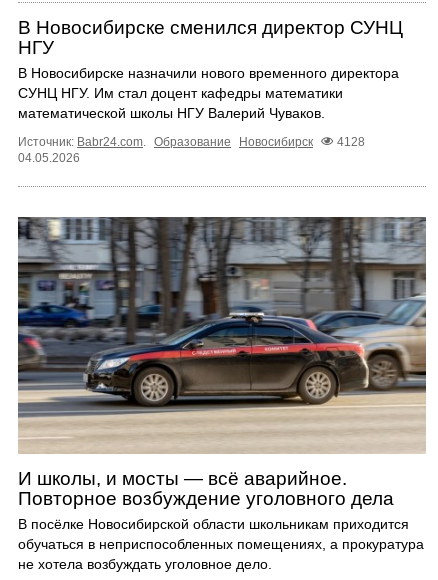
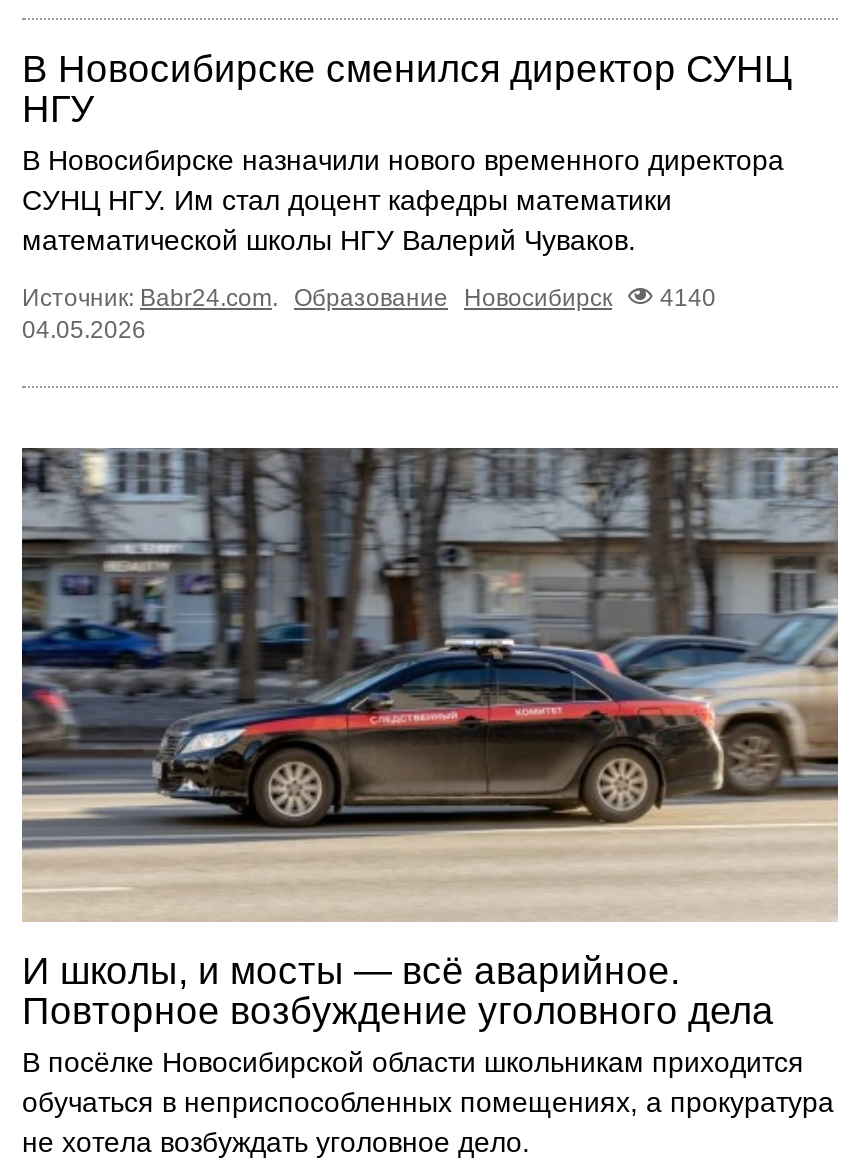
- Источник: Babr24.com. Образование Новосибирск 4128
+ Источник: Babr24.com. Образование Новосибирск 4140
